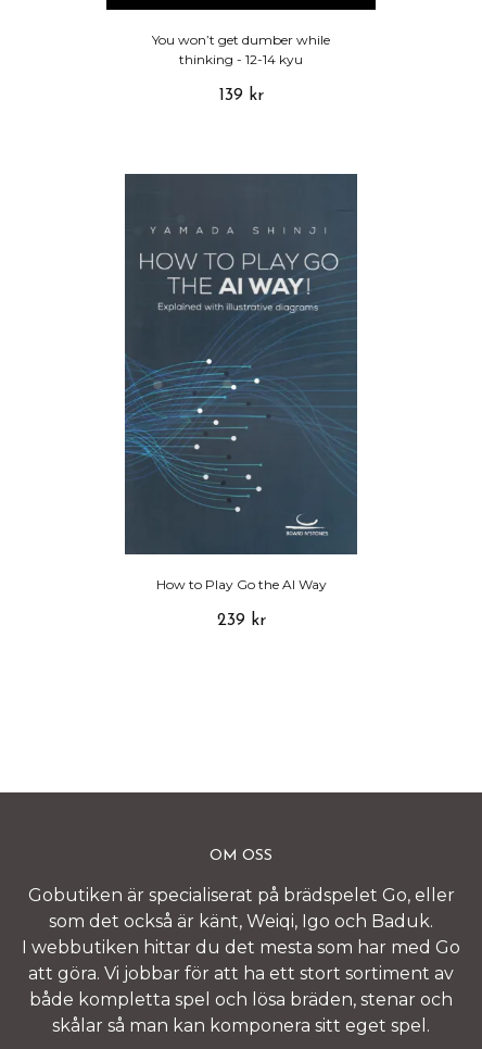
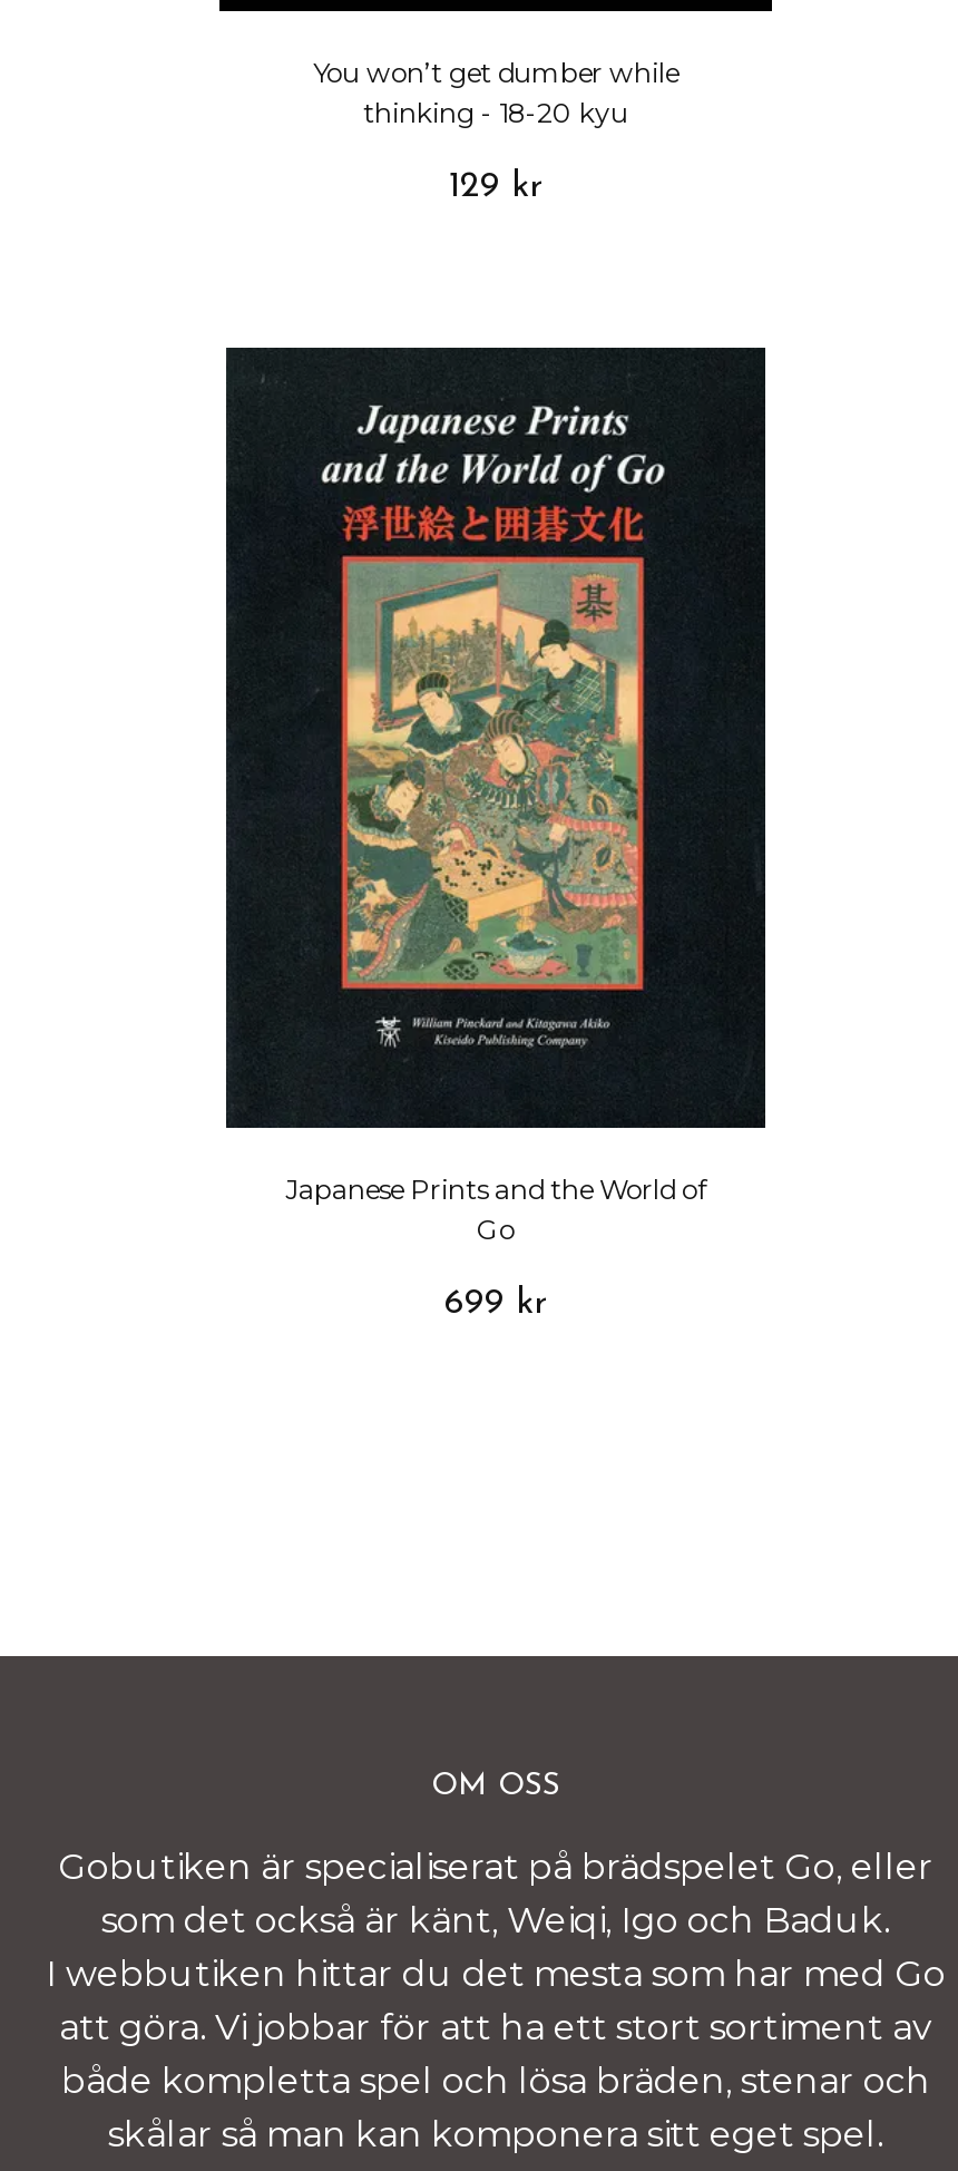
- thinking - 12-14 kyu
+ thinking - 18-20 kyu

- 139 kr
+ 129 kr

- [image]
- How to Play Go the AI Way
+ [image]
+ Japanese Prints and the World of
+ Go

- 239 kr
+ 699 kr
